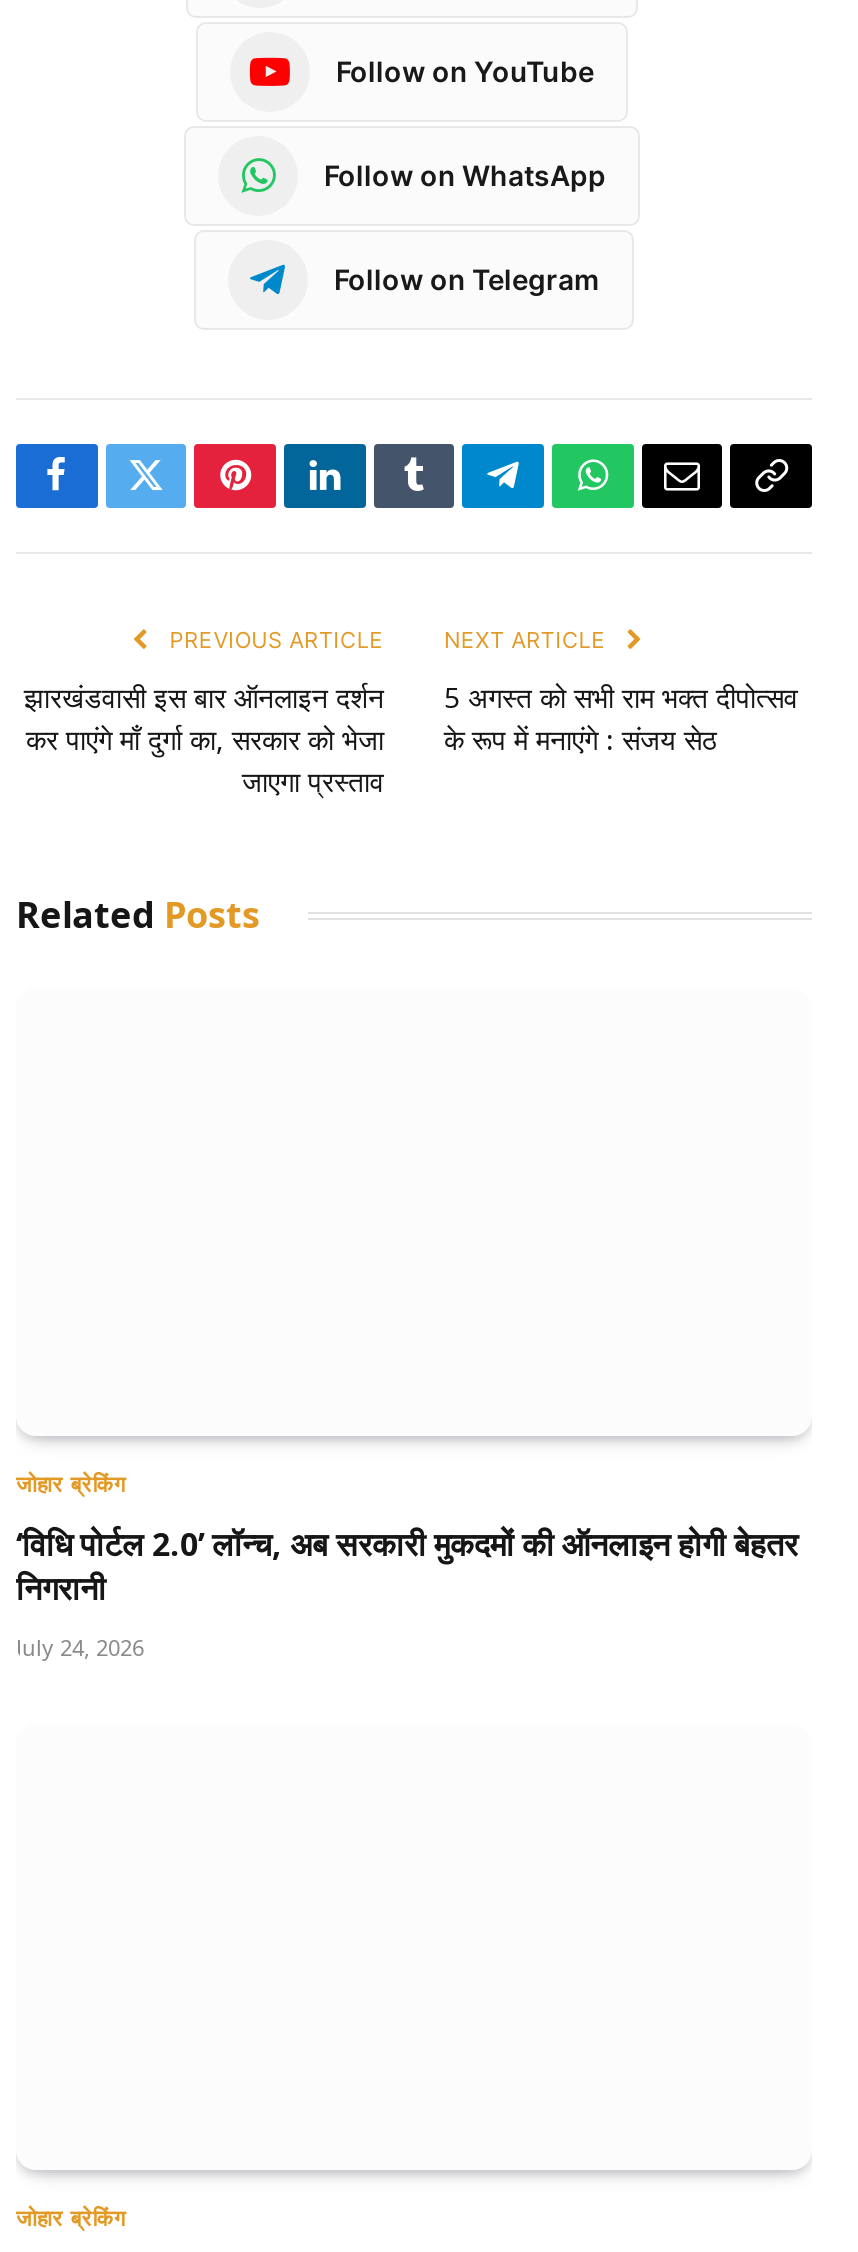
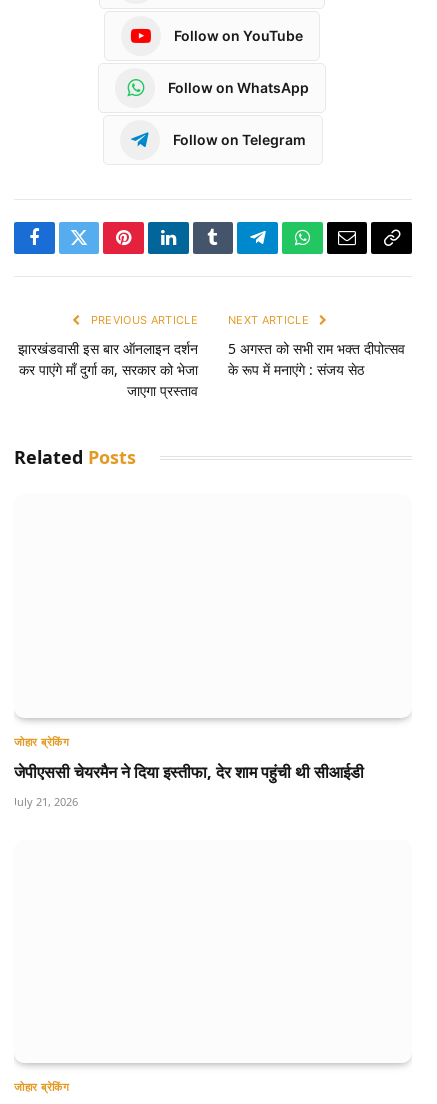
- ‘विधि पोर्टल 2.0’ लॉन्च, अब सरकारी मुकदमों की ऑनलाइन होगी बेहतर
- निगरानी
+ जेपीएससी चेयरमैन ने दिया इस्तीफा, देर शाम पहुंची थी सीआईडी

- July 24, 2026
+ July 21, 2026
